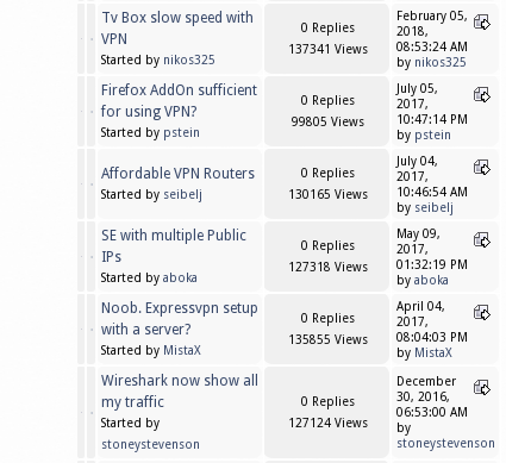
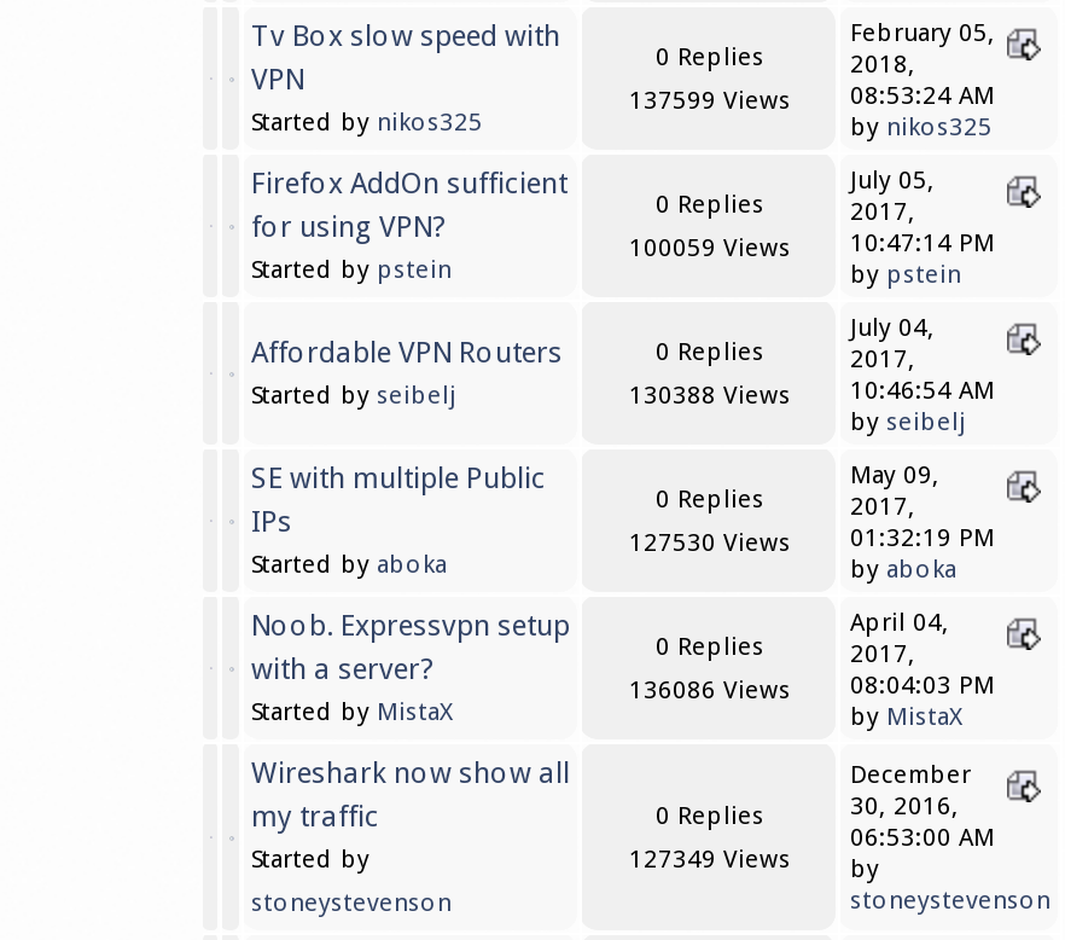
- 137341 Views
+ 137599 Views

- 99805 Views
+ 100059 Views

- 130165 Views
+ 130388 Views

- 127318 Views
+ 127530 Views

- 135855 Views
+ 136086 Views

- 127124 Views
+ 127349 Views
